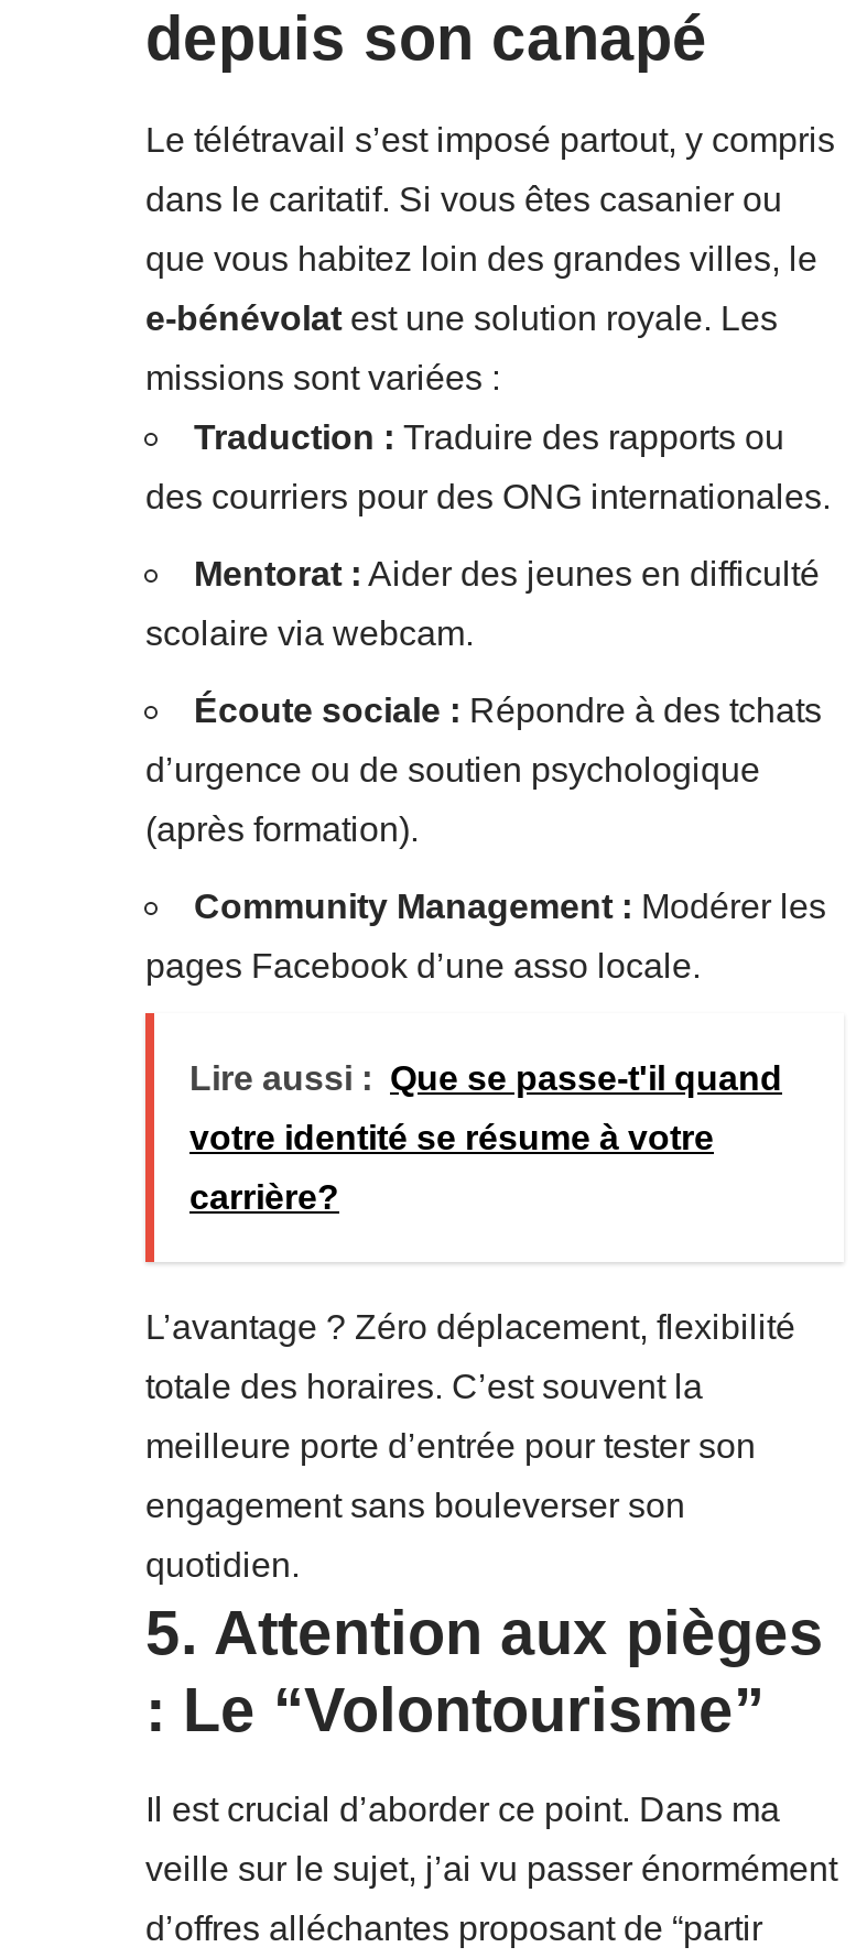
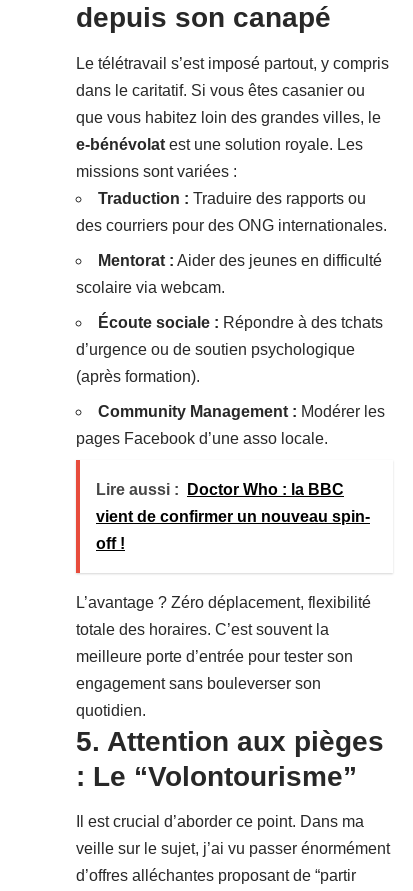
- Lire aussi : Que se passe-t'il quand
+ Lire aussi : Doctor Who : la BBC

- votre identité se résume à votre
+ vient de confirmer un nouveau spin-

- carrière?
+ off !
